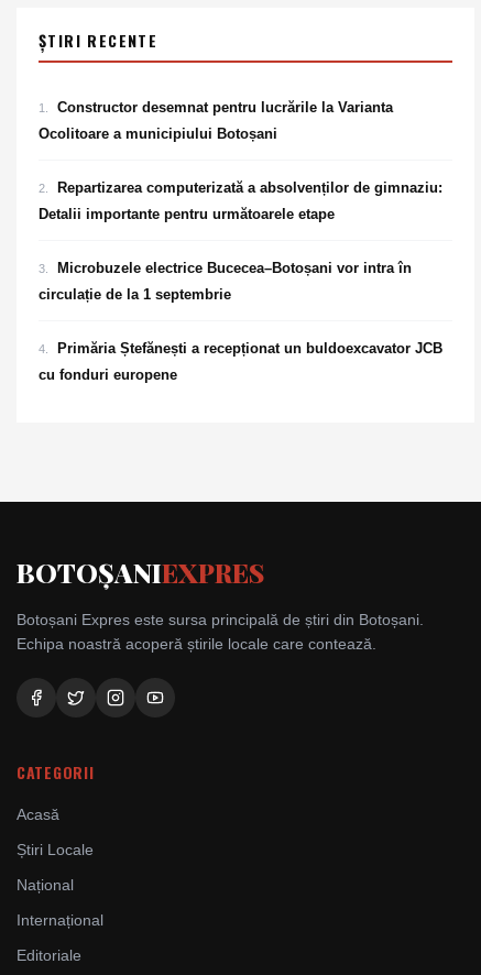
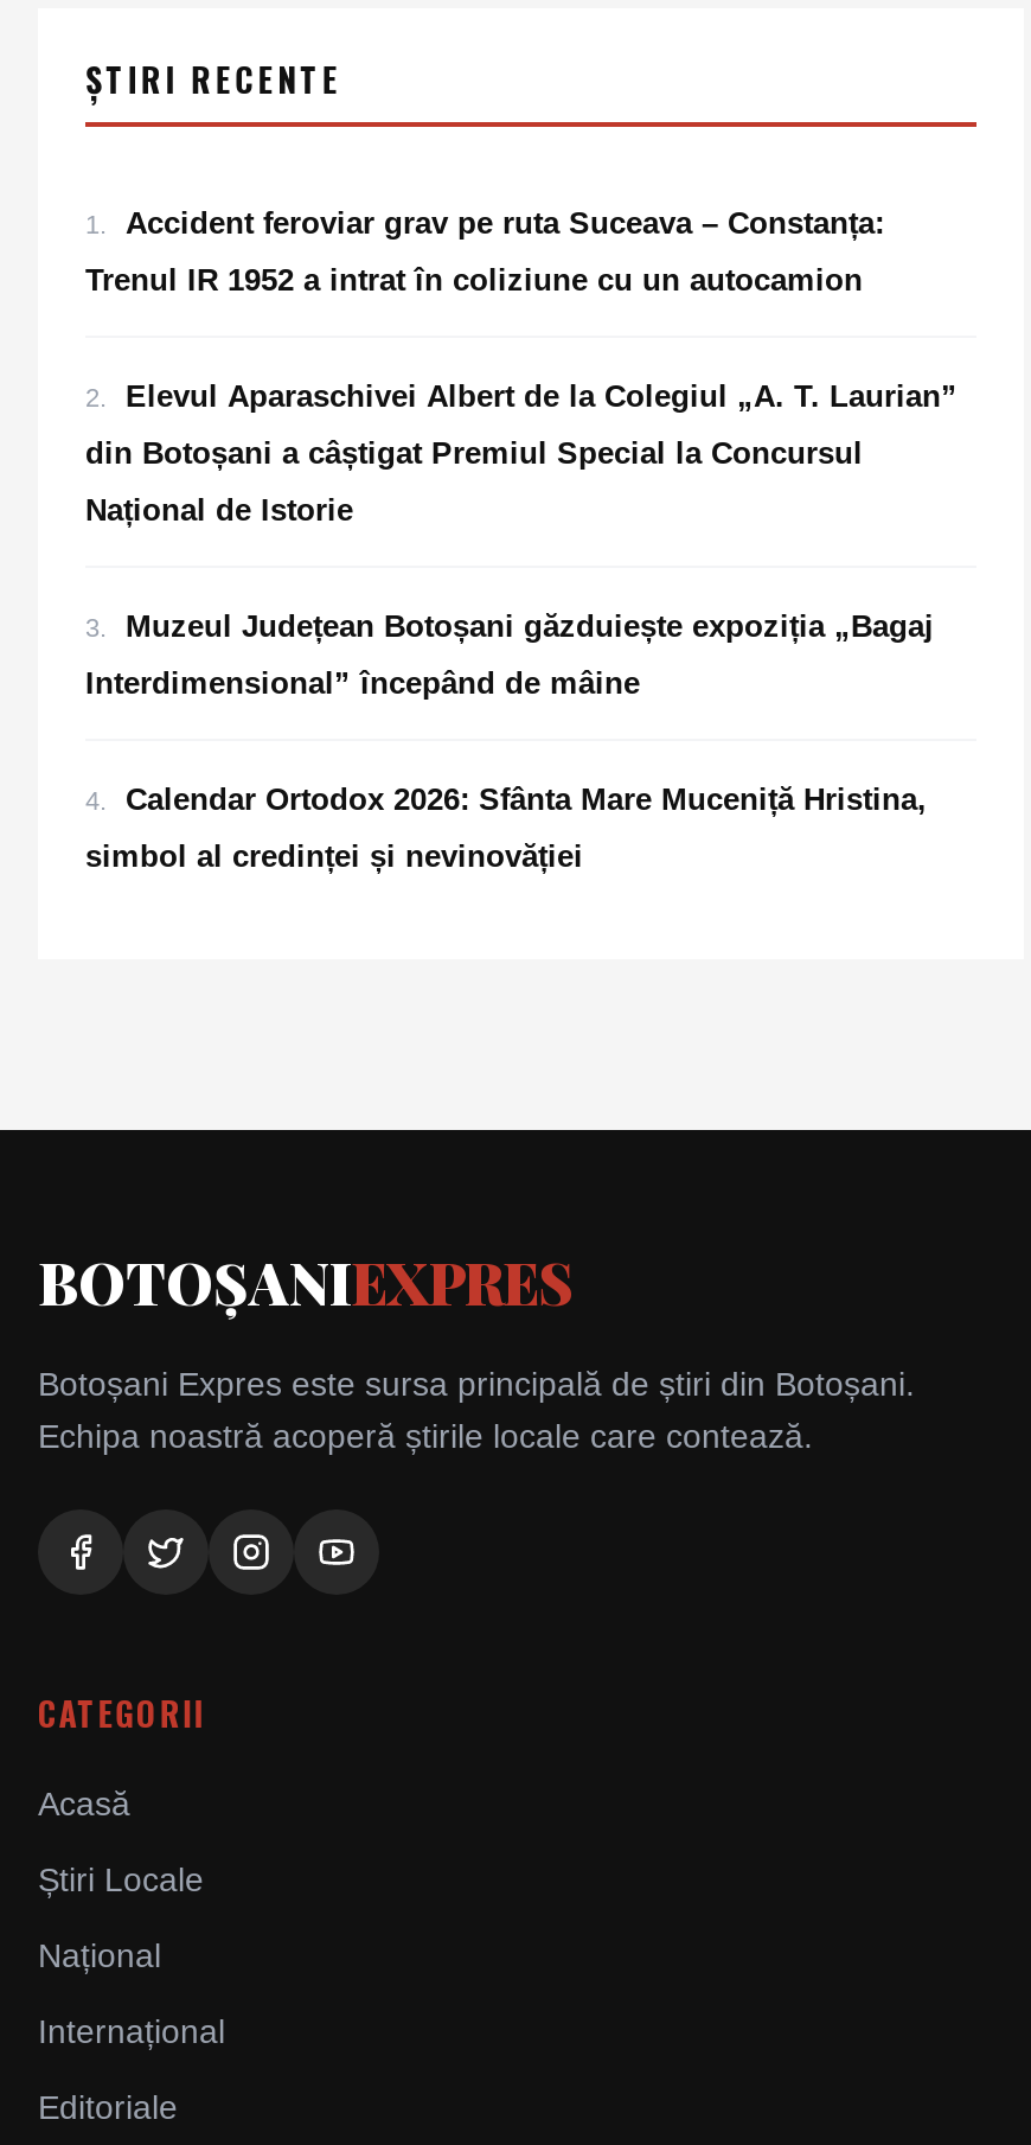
- Constructor desemnat pentru lucrările la Varianta
+ Accident feroviar grav pe ruta Suceava – Constanța:

- Ocolitoare a municipiului Botoșani
+ Trenul IR 1952 a intrat în coliziune cu un autocamion

- Repartizarea computerizată a absolvenților de gimnaziu:
- Detalii importante pentru următoarele etape
+ Elevul Aparaschivei Albert de la Colegiul „A. T. Laurian”
+ din Botoșani a câștigat Premiul Special la Concursul
+ Național de Istorie

- Microbuzele electrice Bucecea–Botoșani vor intra în
+ Muzeul Județean Botoșani găzduiește expoziția „Bagaj

- circulație de la 1 septembrie
+ Interdimensional” începând de mâine

- Primăria Ștefănești a recepționat un buldoexcavator JCB
+ Calendar Ortodox 2026: Sfânta Mare Muceniță Hristina,

- cu fonduri europene
+ simbol al credinței și nevinovăției
